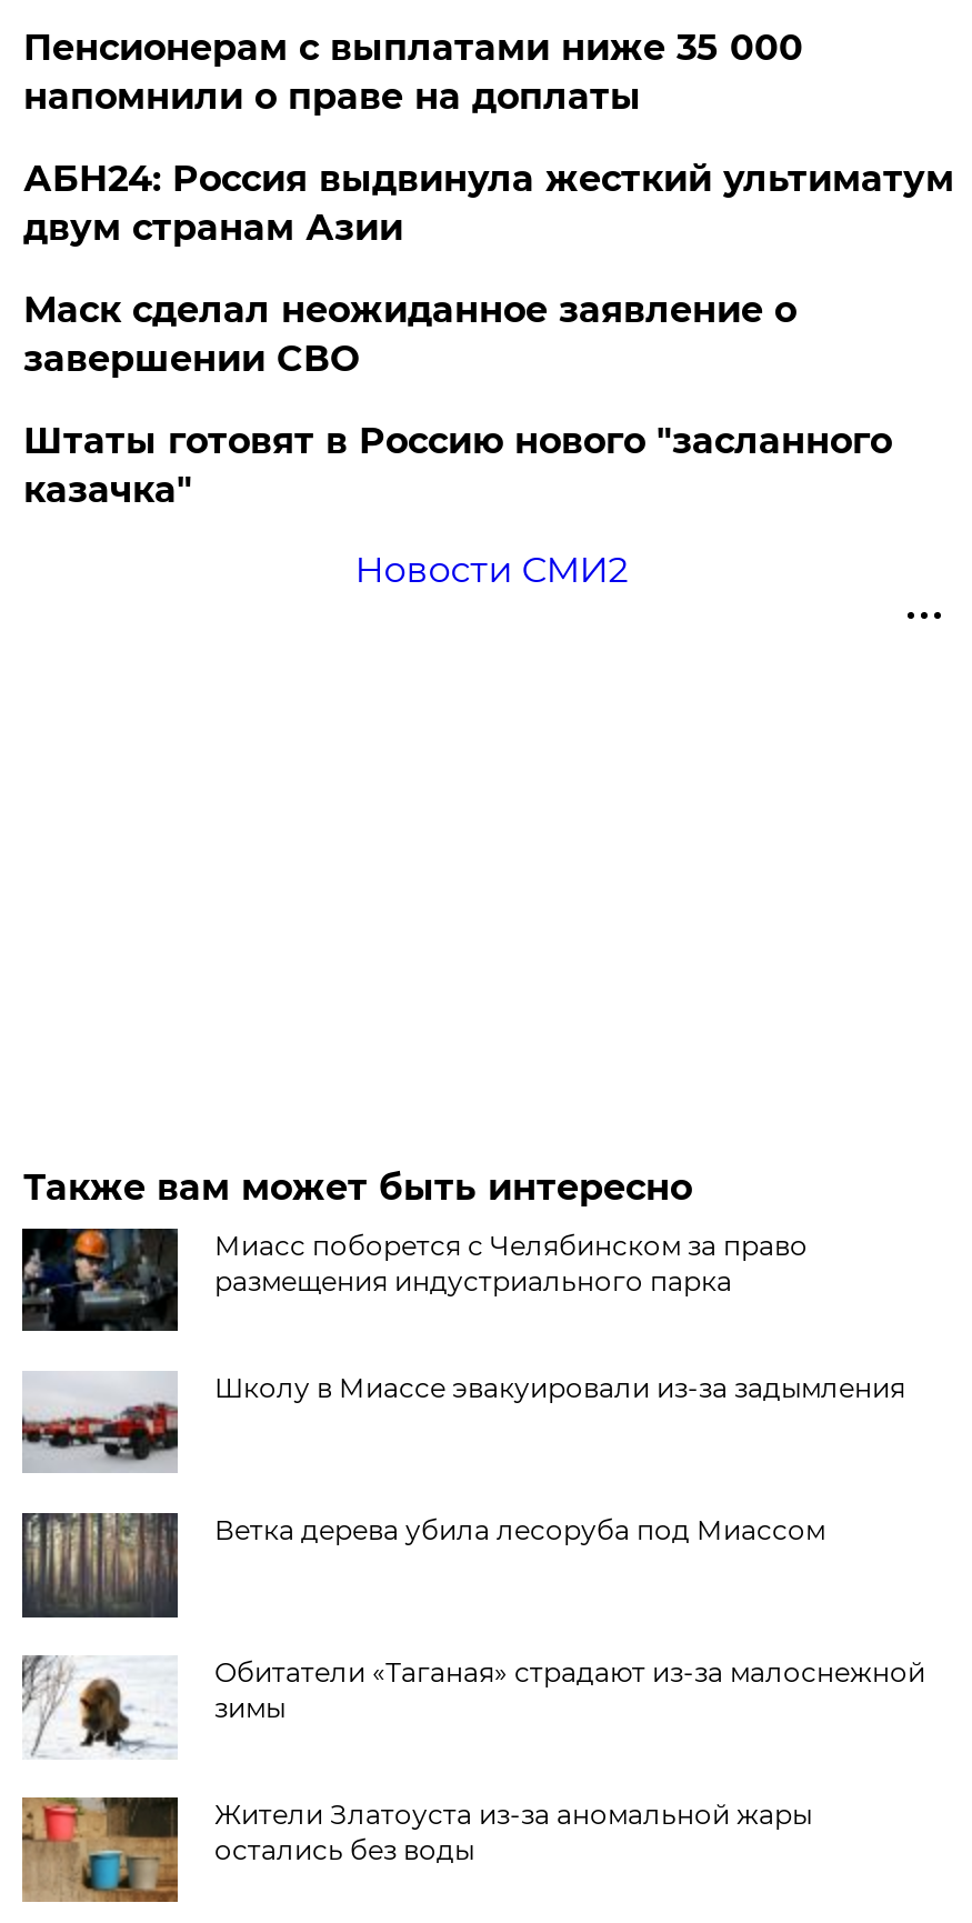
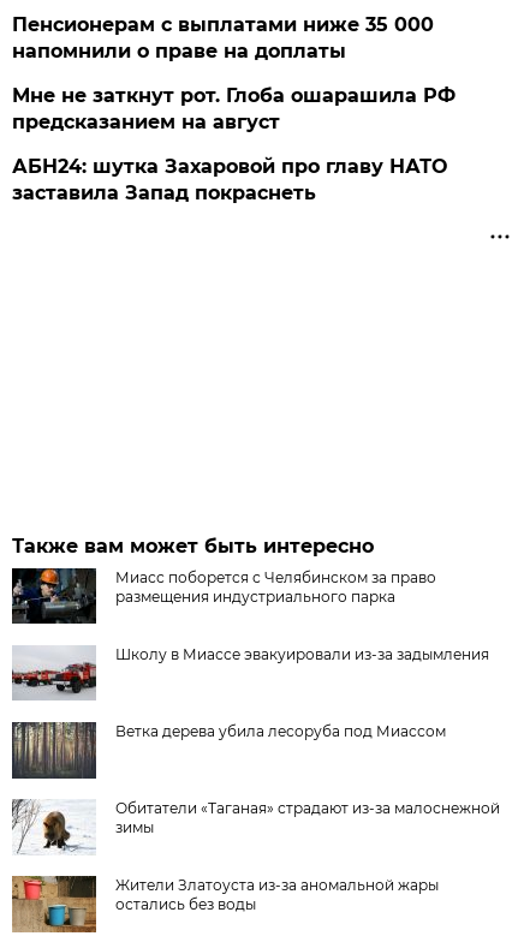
- АБН24: Россия выдвинула жесткий ультиматум
- двум странам Азии
- Маск сделал неожиданное заявление о
- завершении СВО
- Штаты готовят в Россию нового "засланного
- казачка"
- Новости СМИ2
+ Мне не заткнут рот. Глоба ошарашила РФ
+ предсказанием на август
+ АБН24: шутка Захаровой про главу НАТО
+ заставила Запад покраснеть
